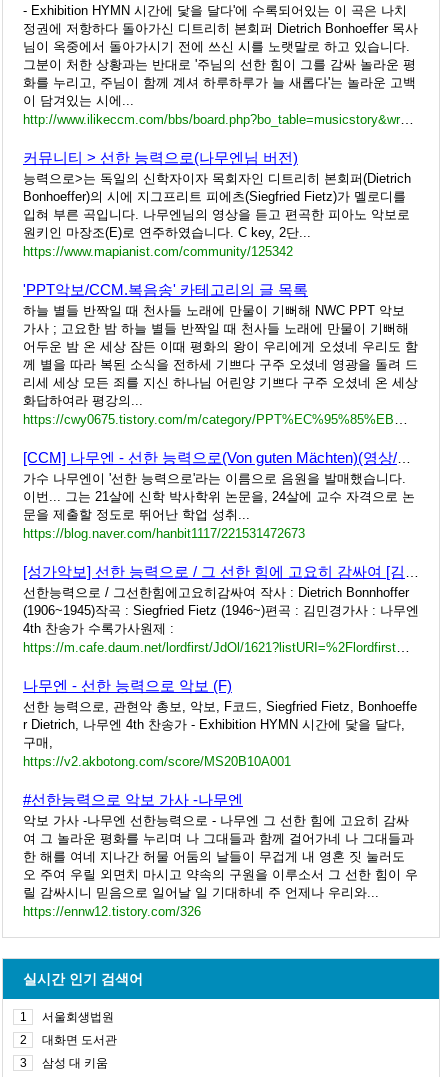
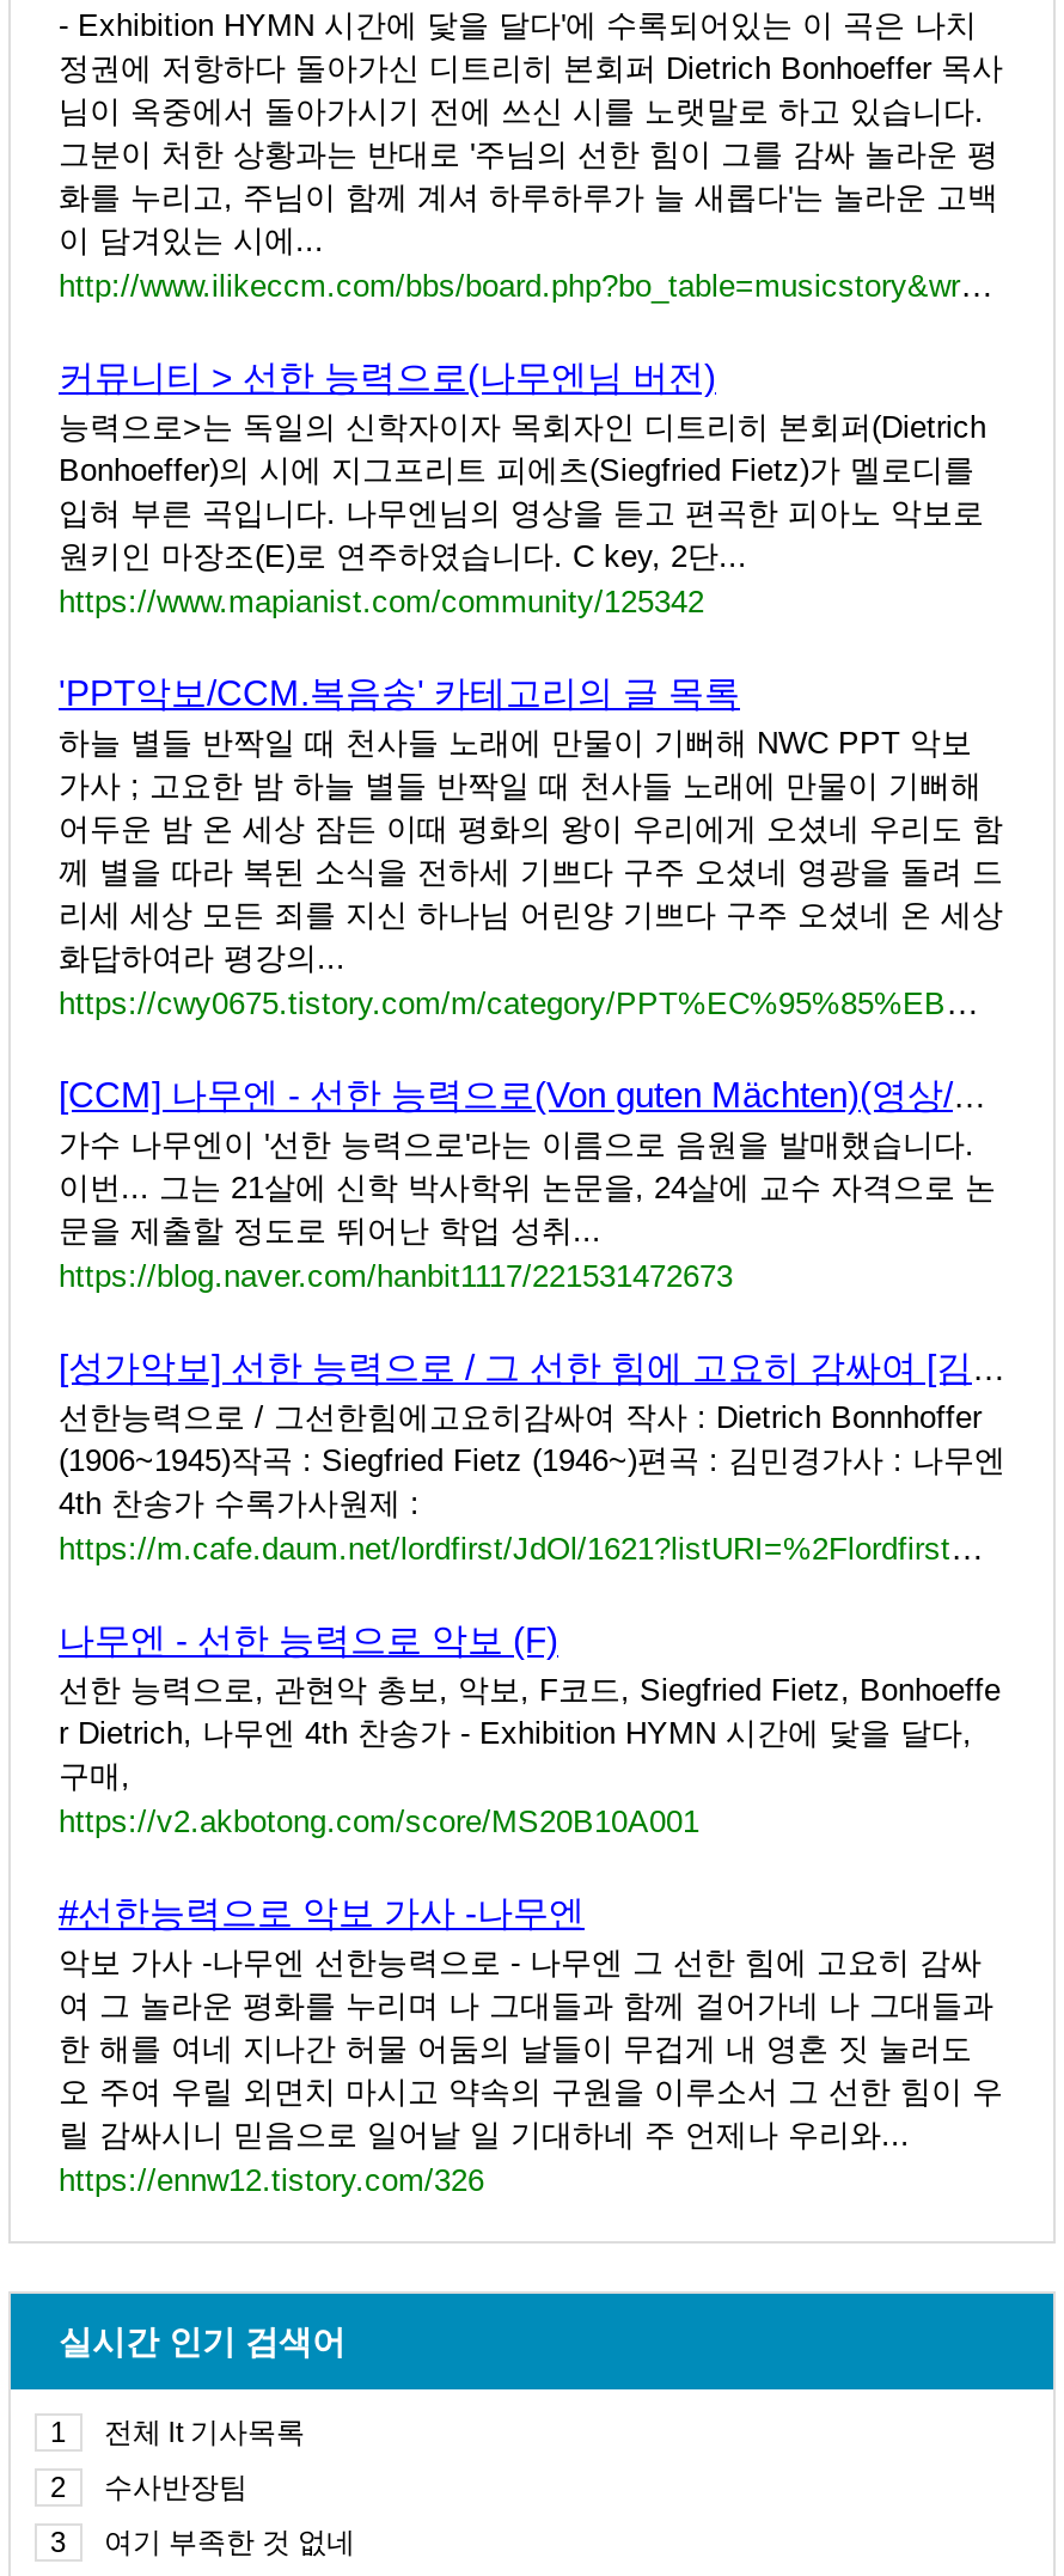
- 서울회생법원
+ 전체 lt 기사목록

- 대화면 도서관
+ 수사반장팀

- 삼성 대 키움
+ 여기 부족한 것 없네
